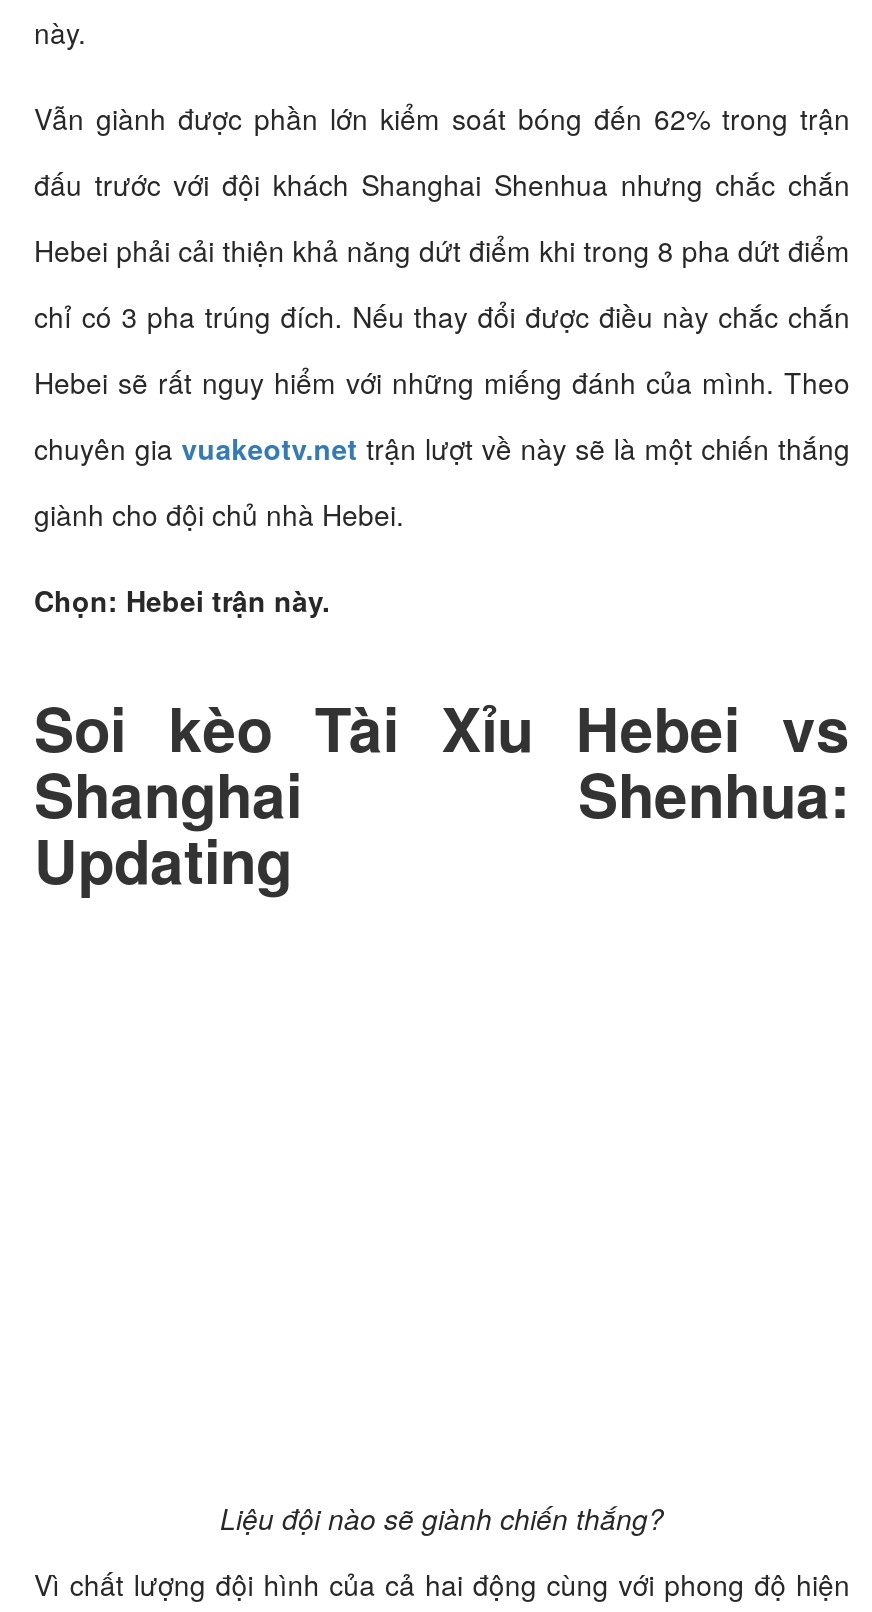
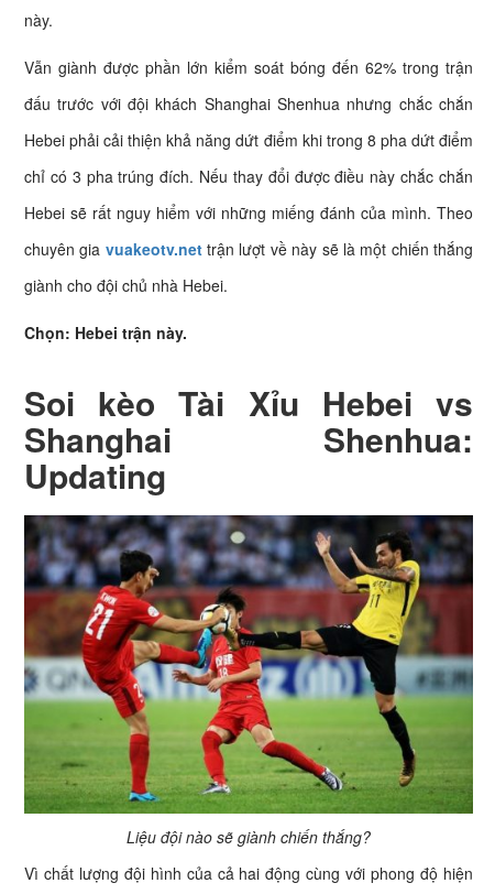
+ [image]
